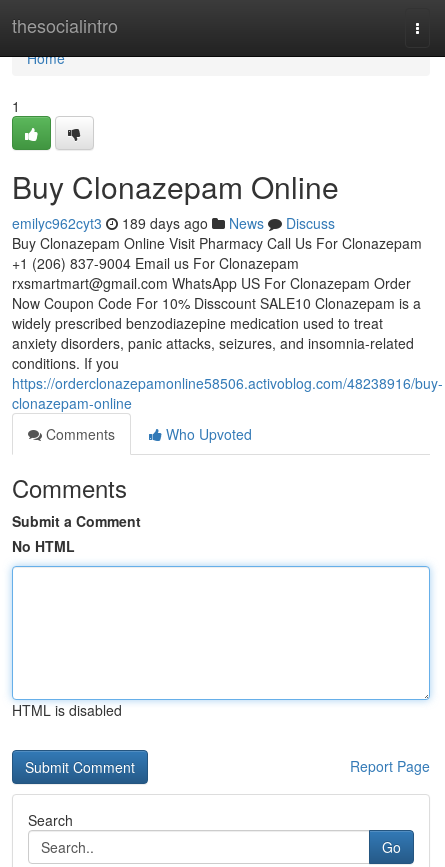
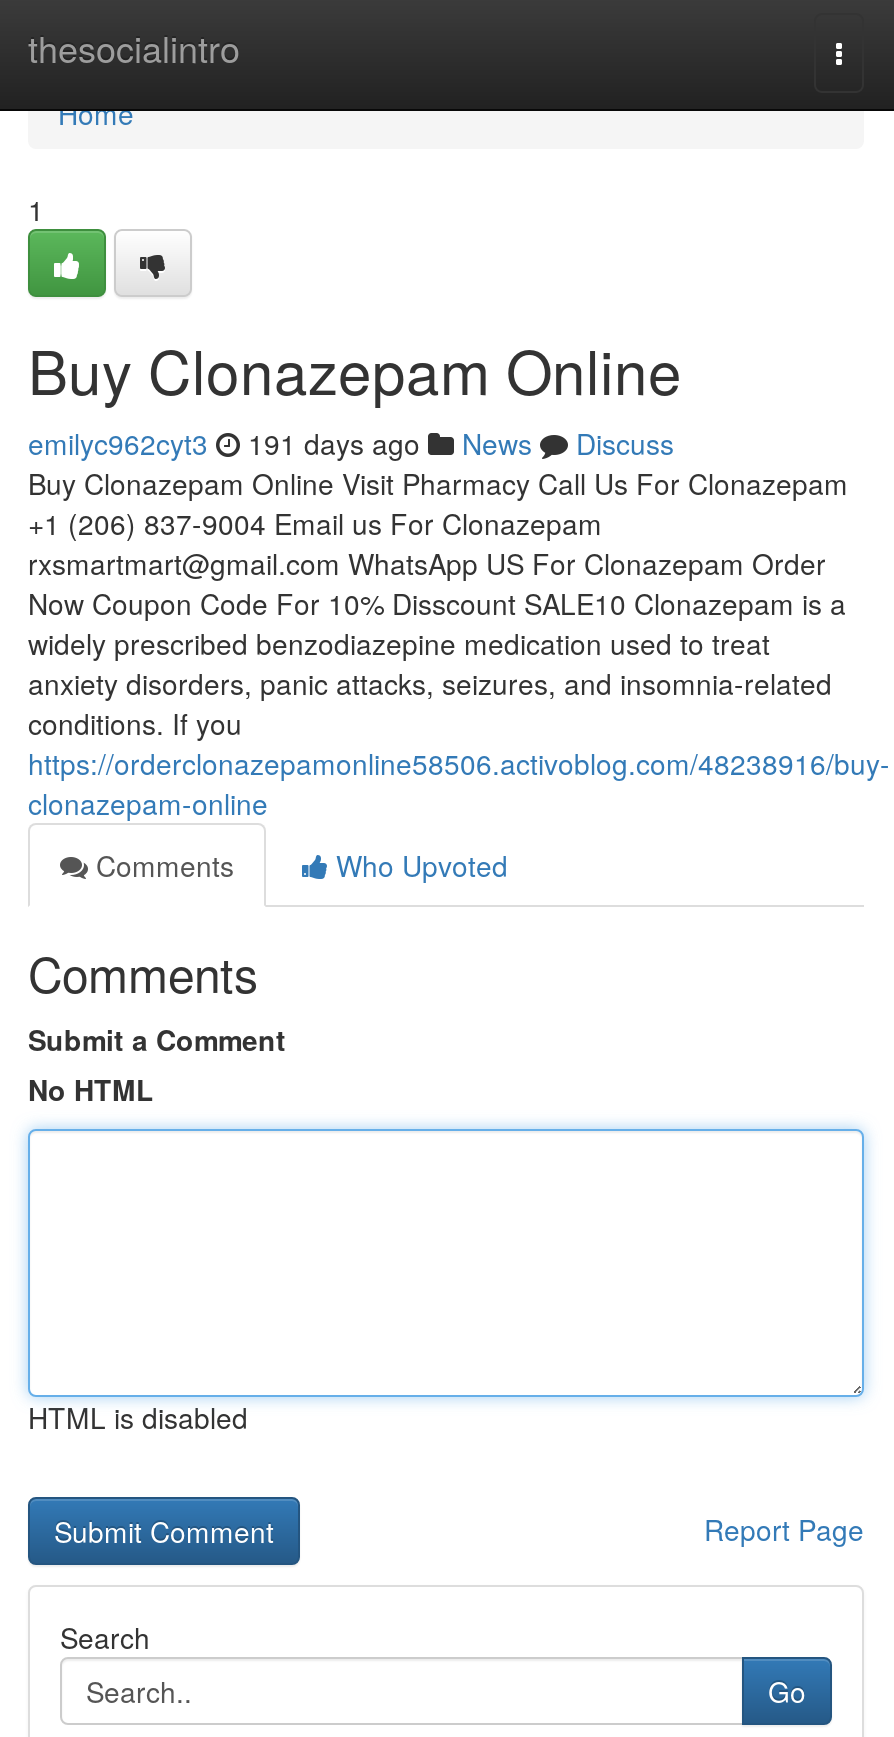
- emilyc962cyt3 189 days ago News Discuss
+ emilyc962cyt3 191 days ago News Discuss
